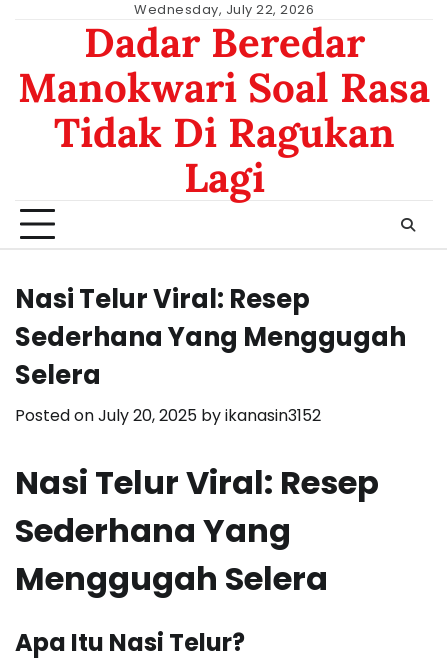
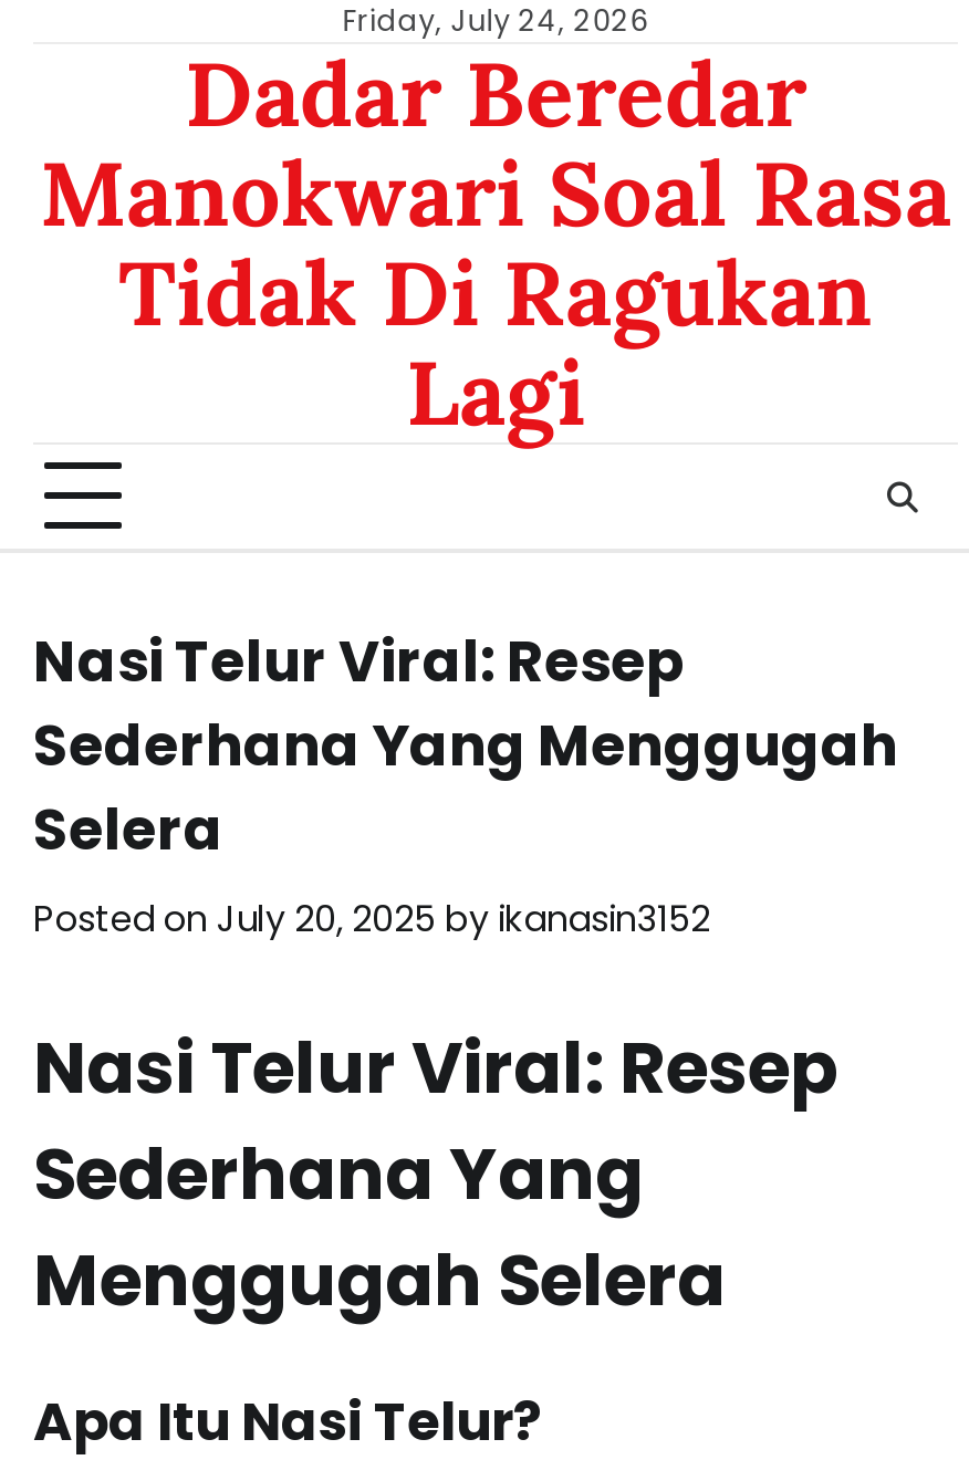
- Wednesday, July 22, 2026
+ Friday, July 24, 2026
